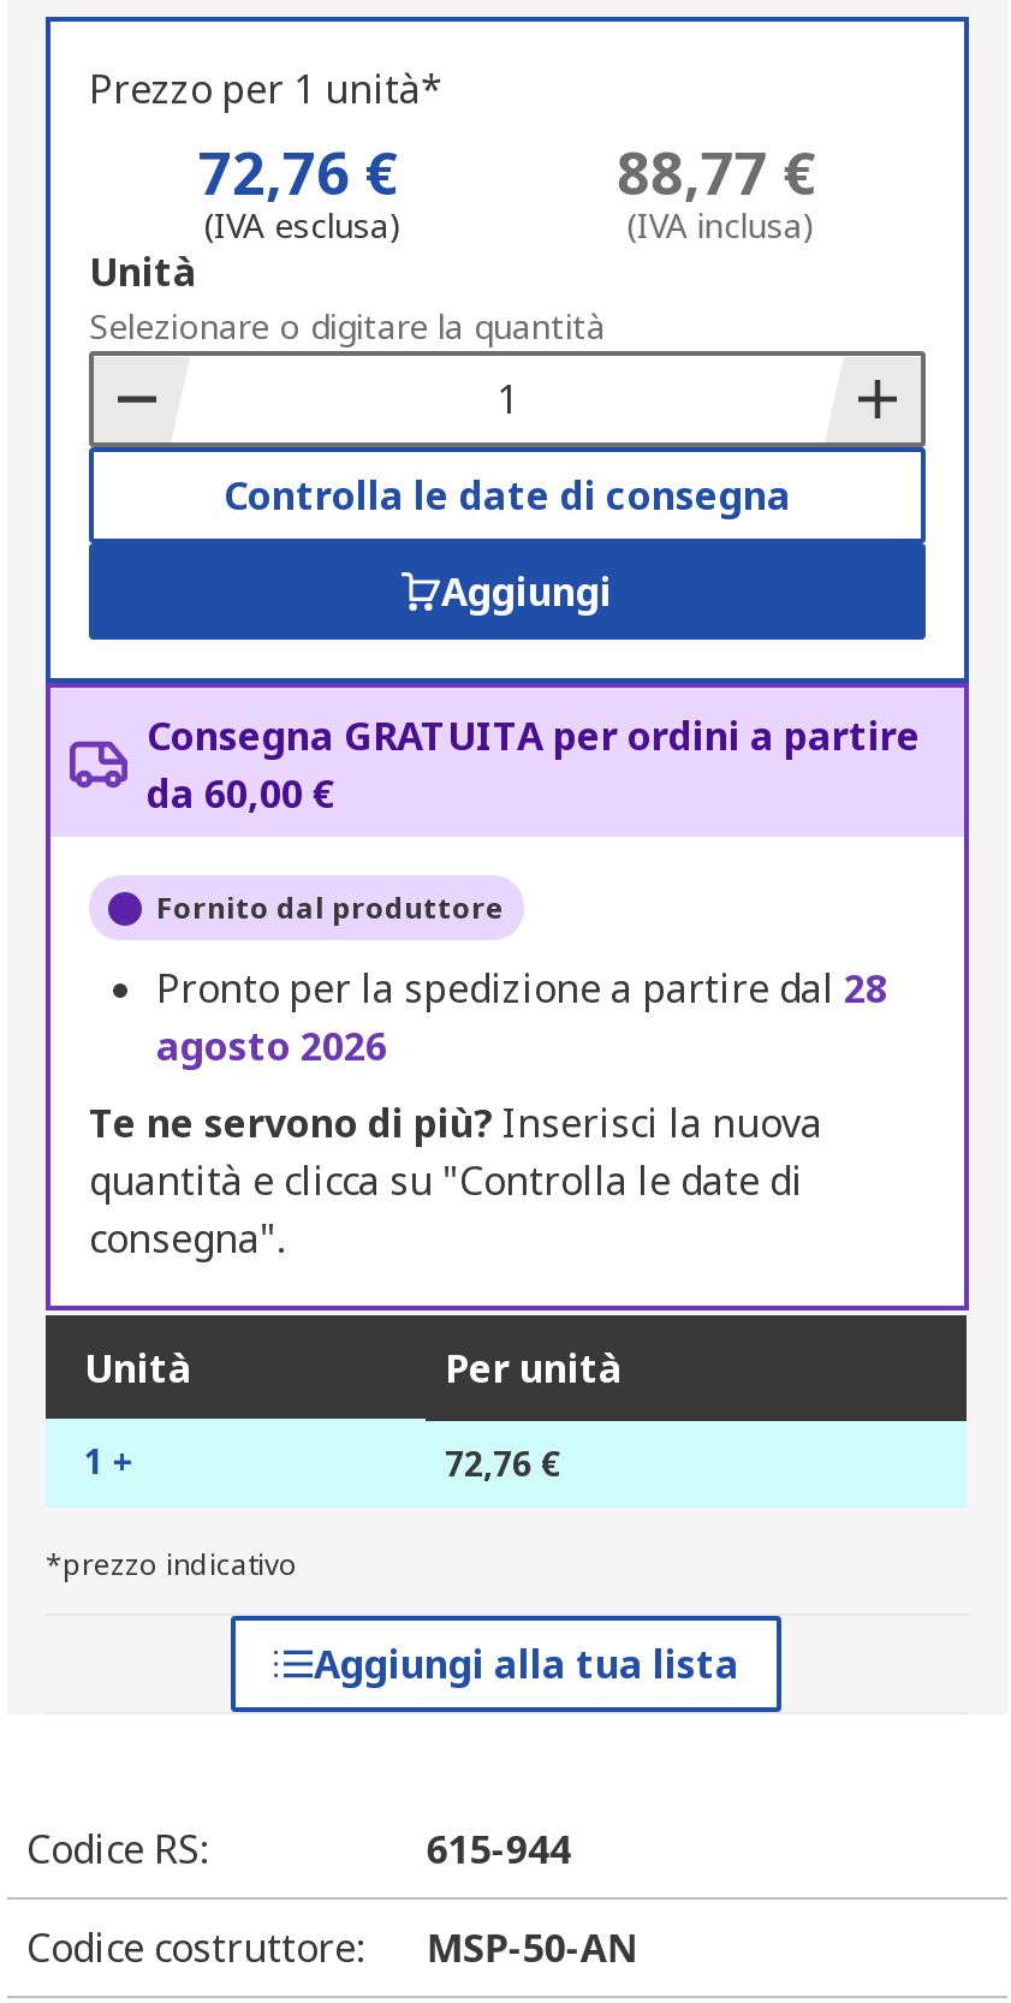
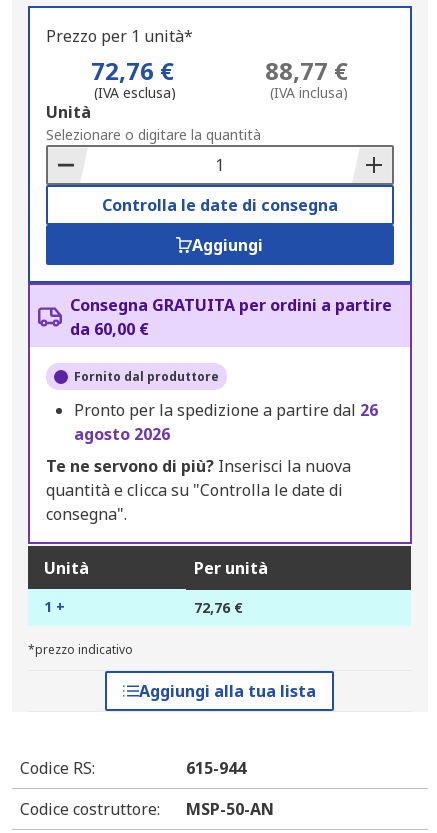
- Pronto per la spedizione a partire dal 28
+ Pronto per la spedizione a partire dal 26
